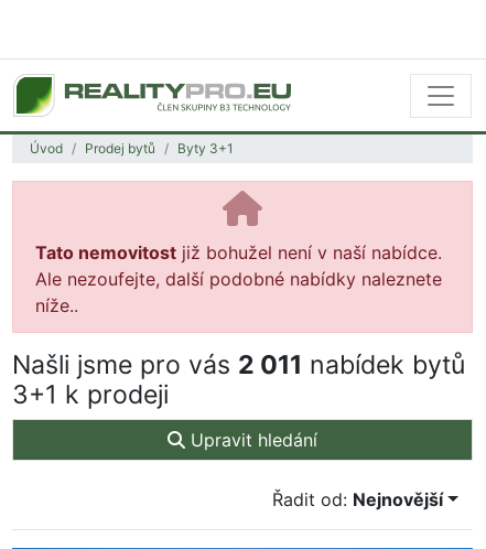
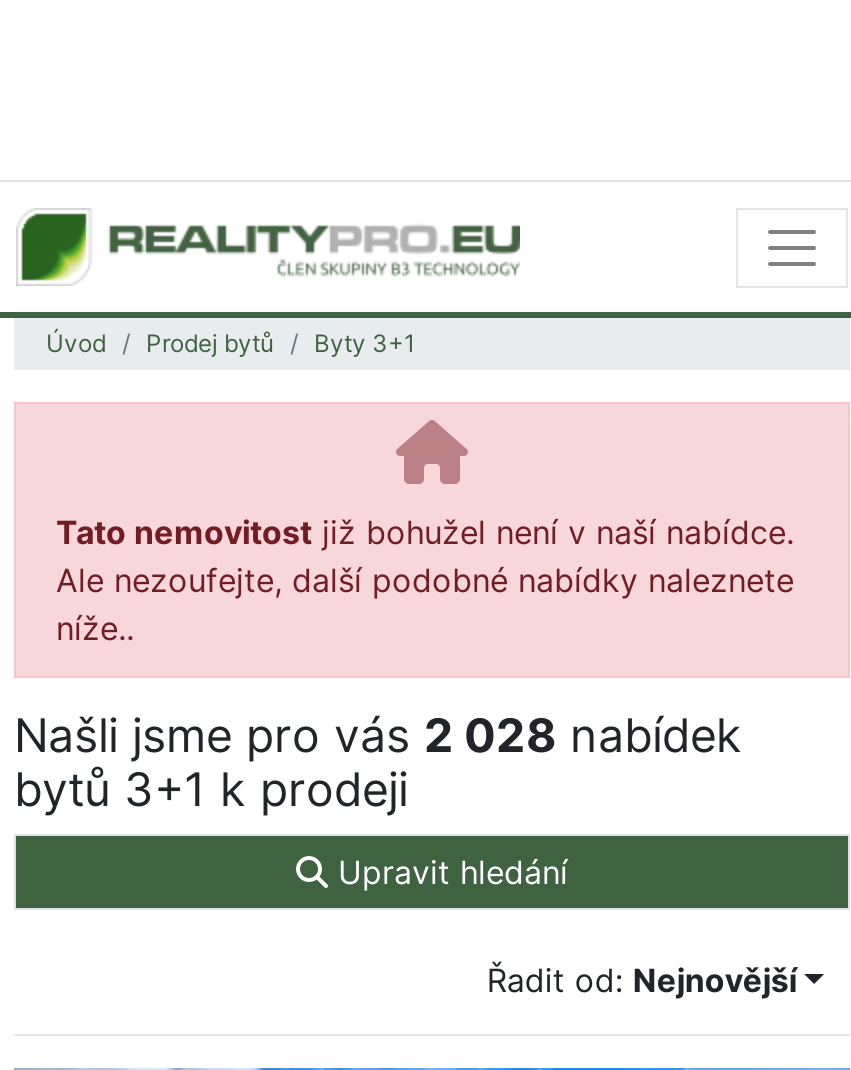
- Našli jsme pro vás 2 011 nabídek bytů
- 3+1 k prodeji
+ Našli jsme pro vás 2 028 nabídek
+ bytů 3+1 k prodeji
